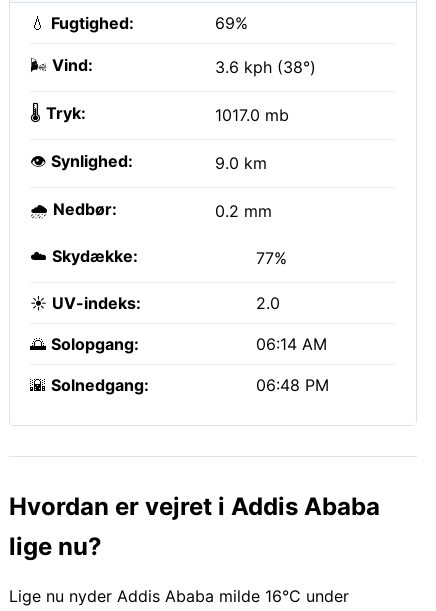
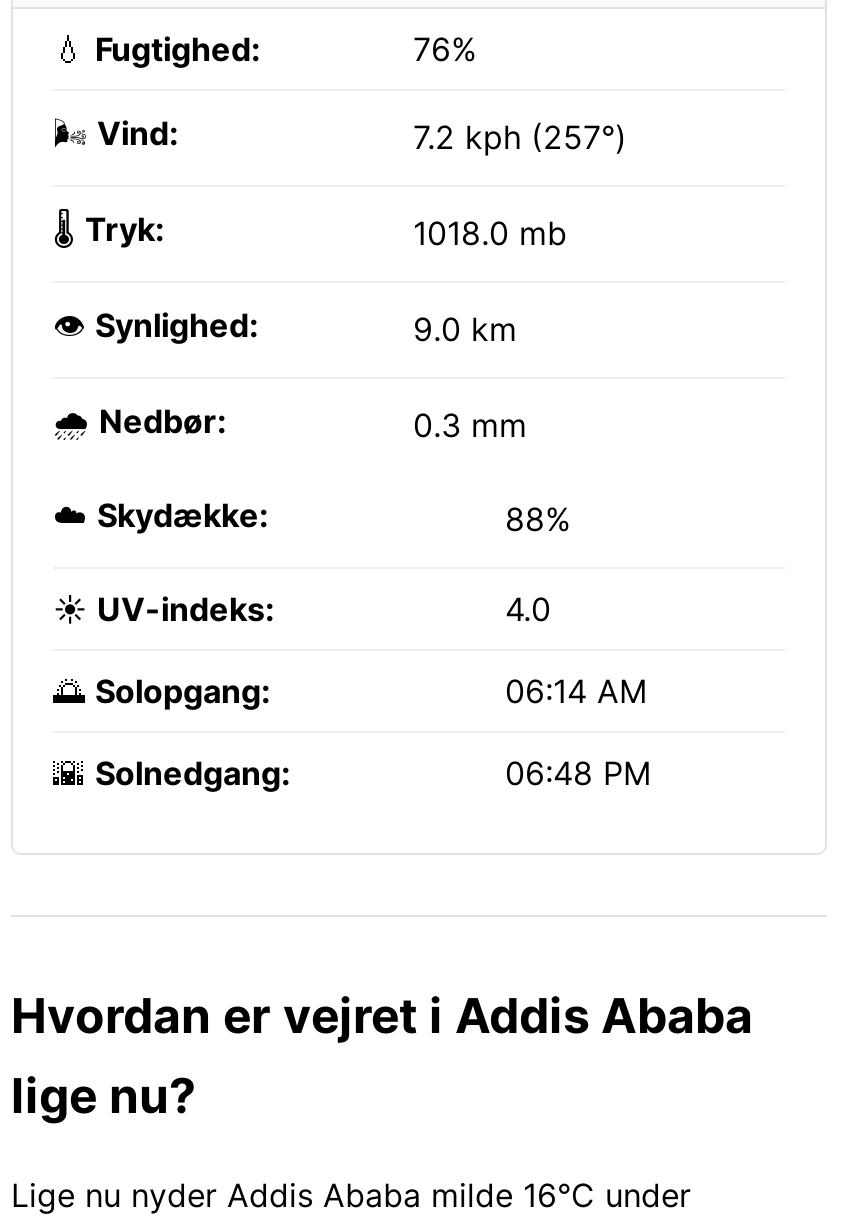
- 69%
+ 76%

- 3.6 kph (38°)
+ 7.2 kph (257°)

- 1017.0 mb
+ 1018.0 mb

- 0.2 mm
+ 0.3 mm

- 77%
+ 88%

- 2.0
+ 4.0
